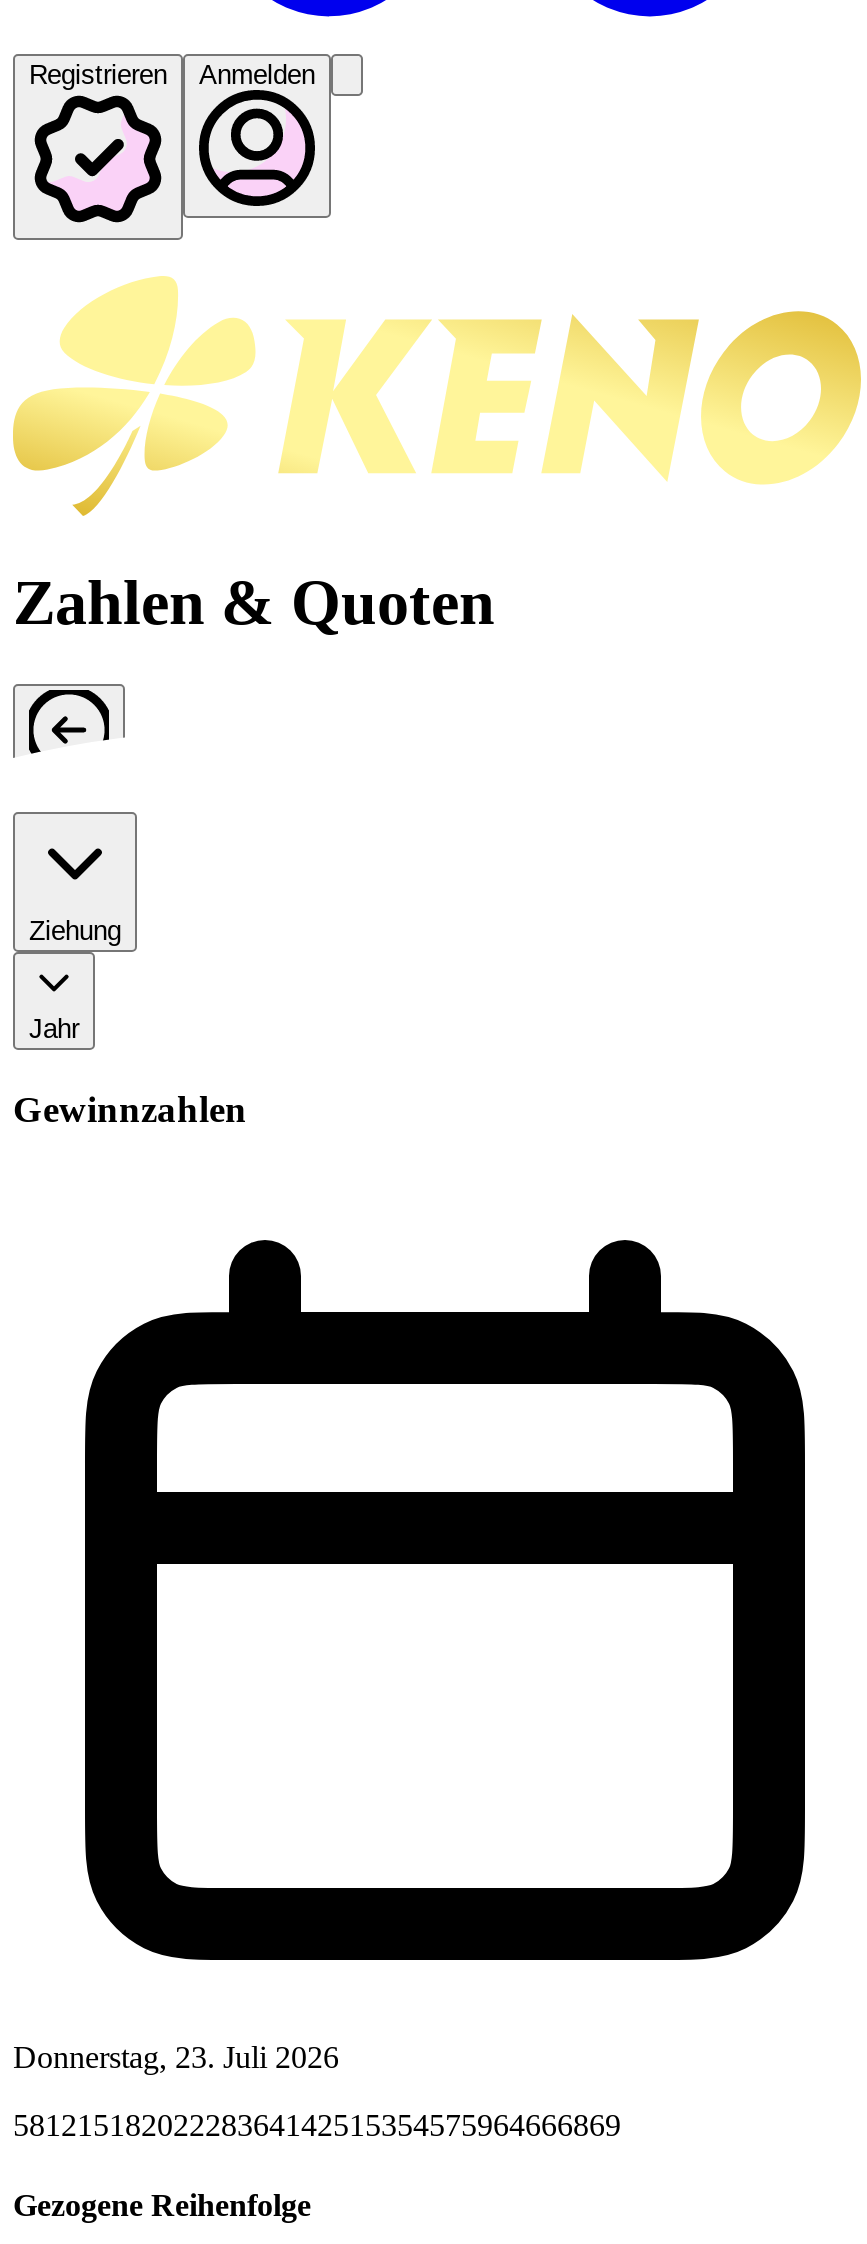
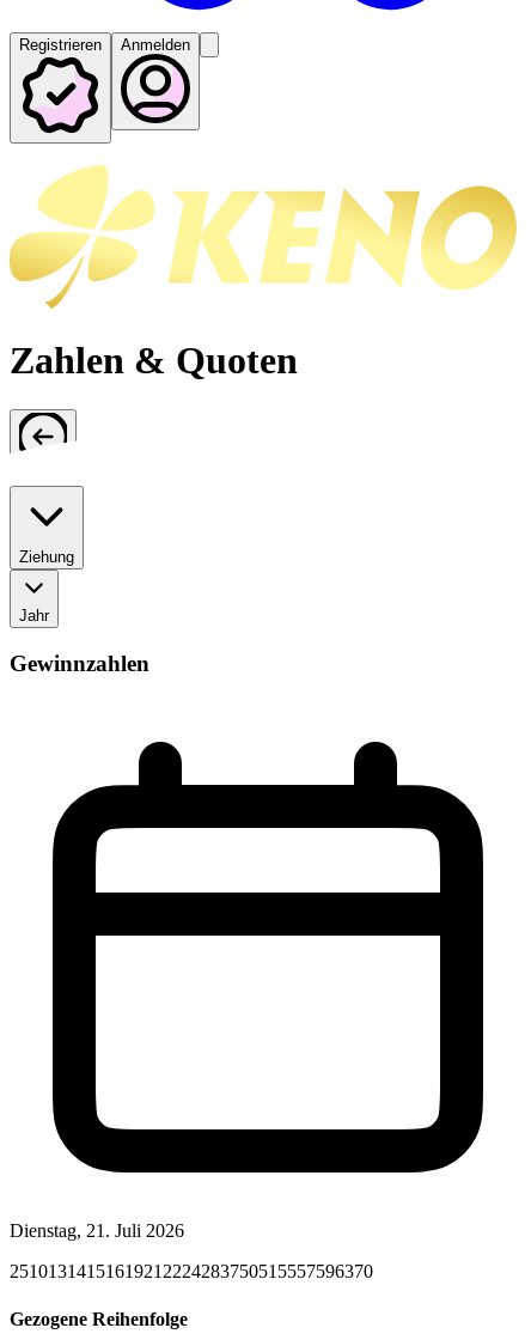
- Donnerstag, 23. Juli 2026
+ Dienstag, 21. Juli 2026

- 581215182022283641 4251 5354575964666869
+ 251013141516192122 2428 3750515557596370
